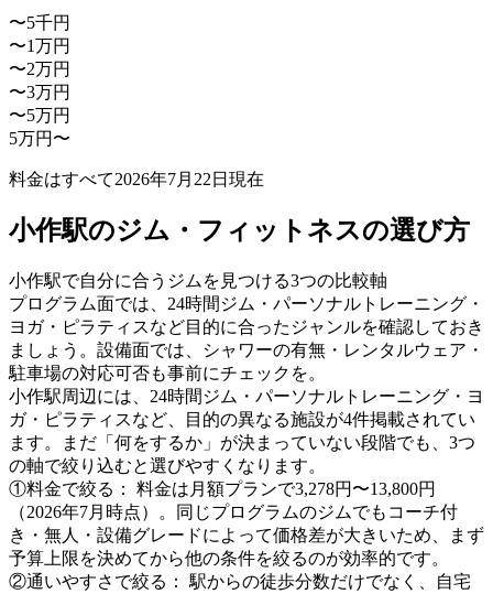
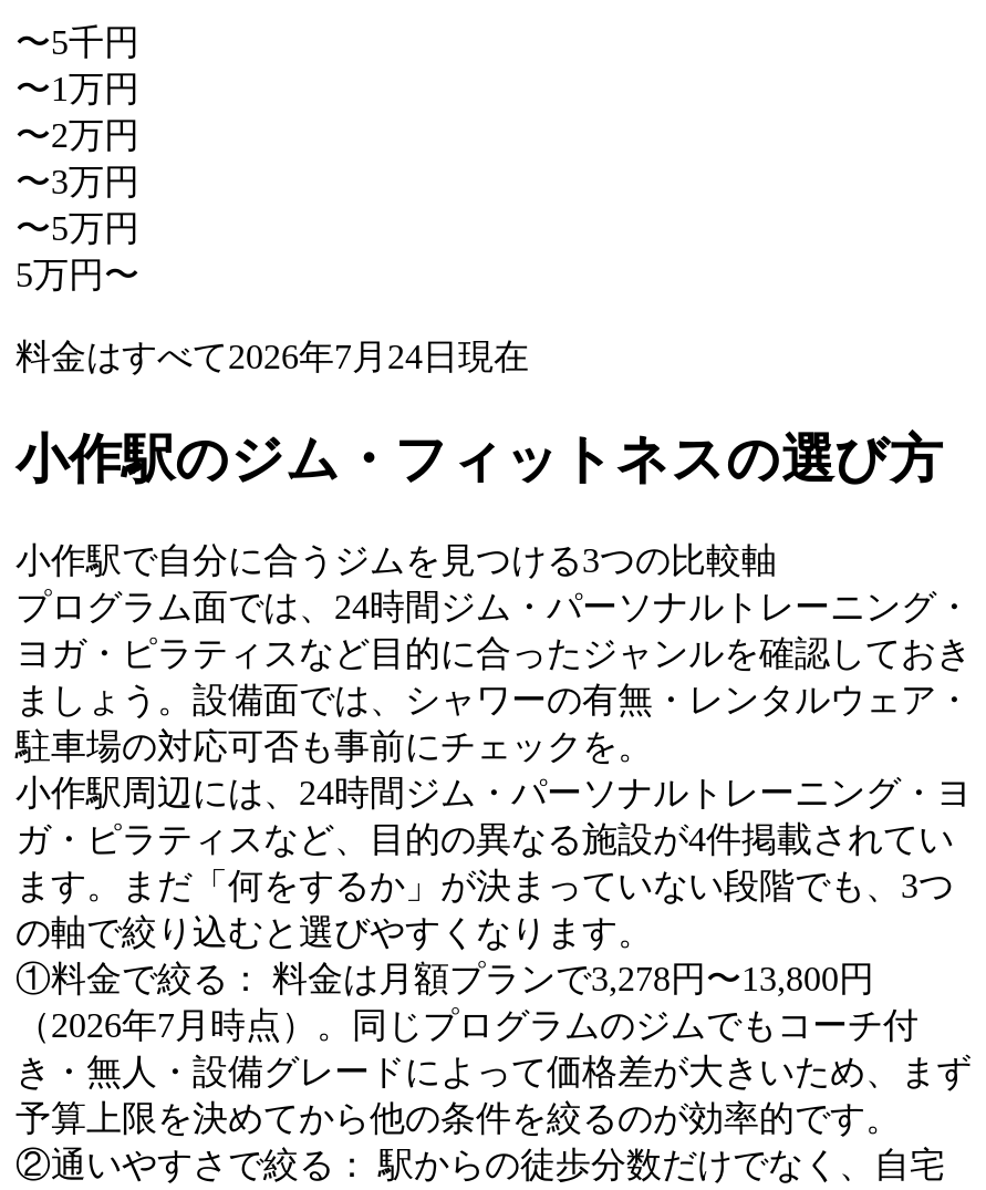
- 料金はすべて2026年7月22日現在
+ 料金はすべて2026年7月24日現在
